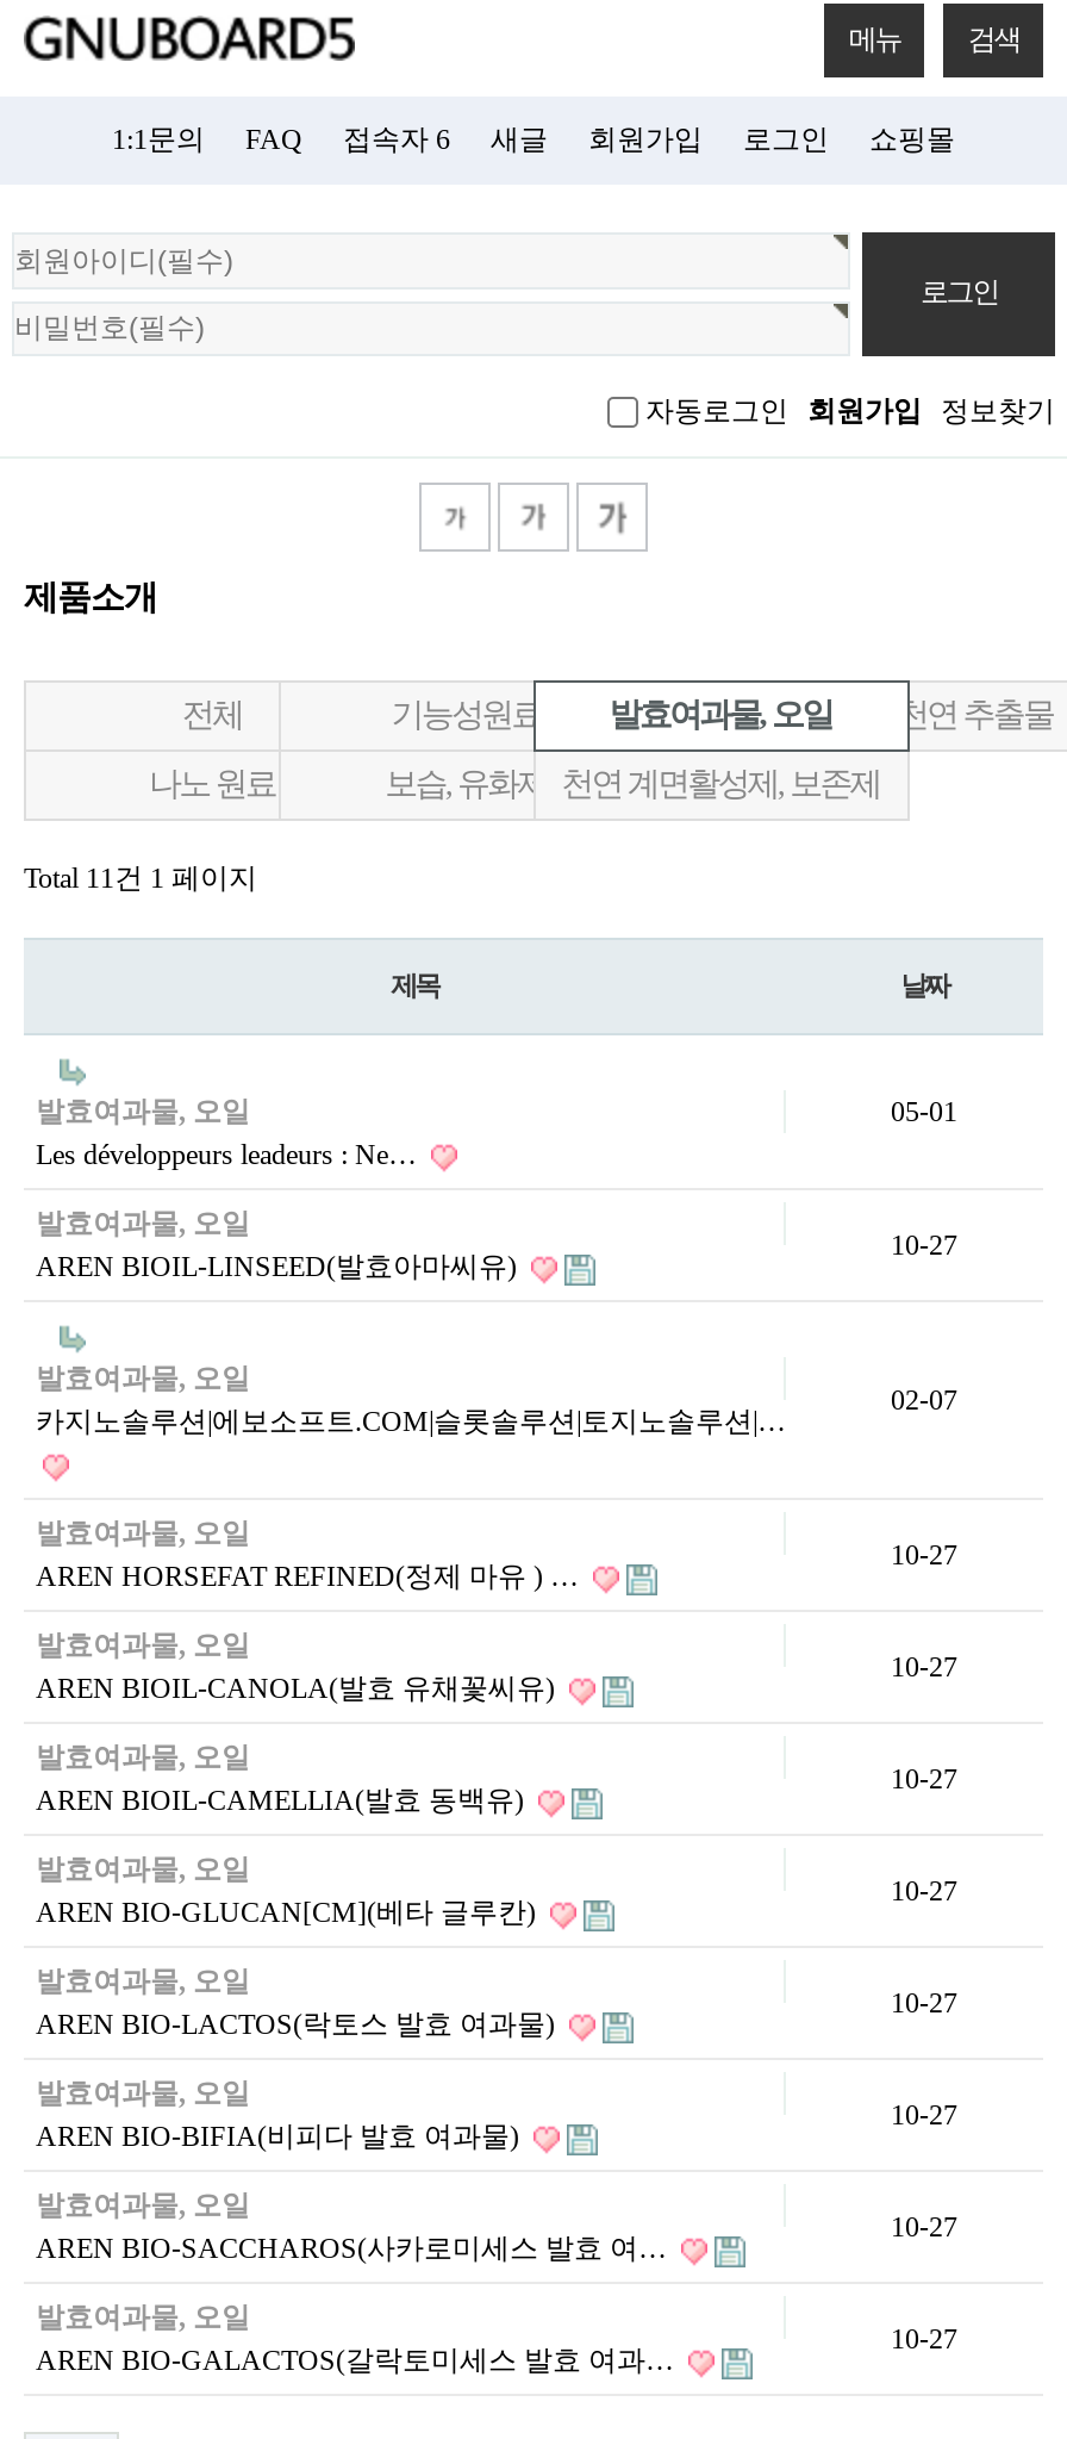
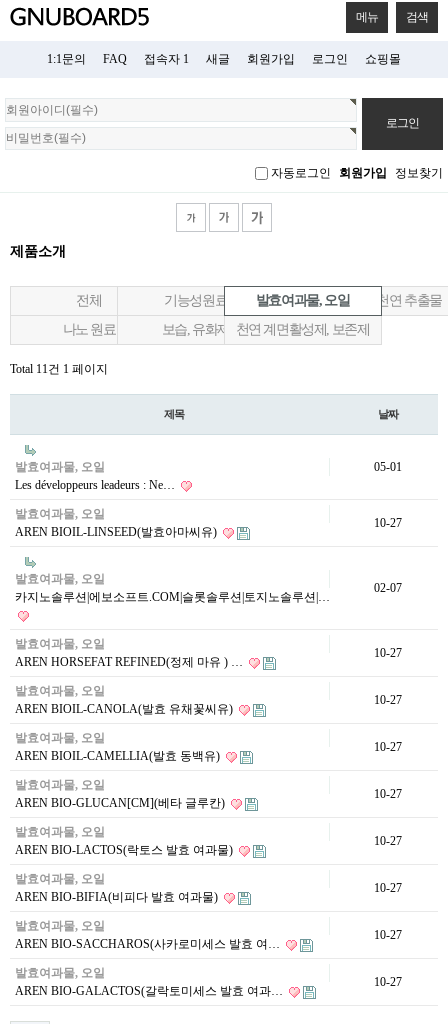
- 접속자 6
+ 접속자 1
